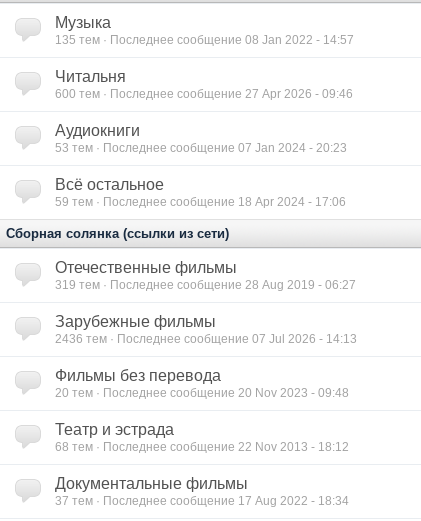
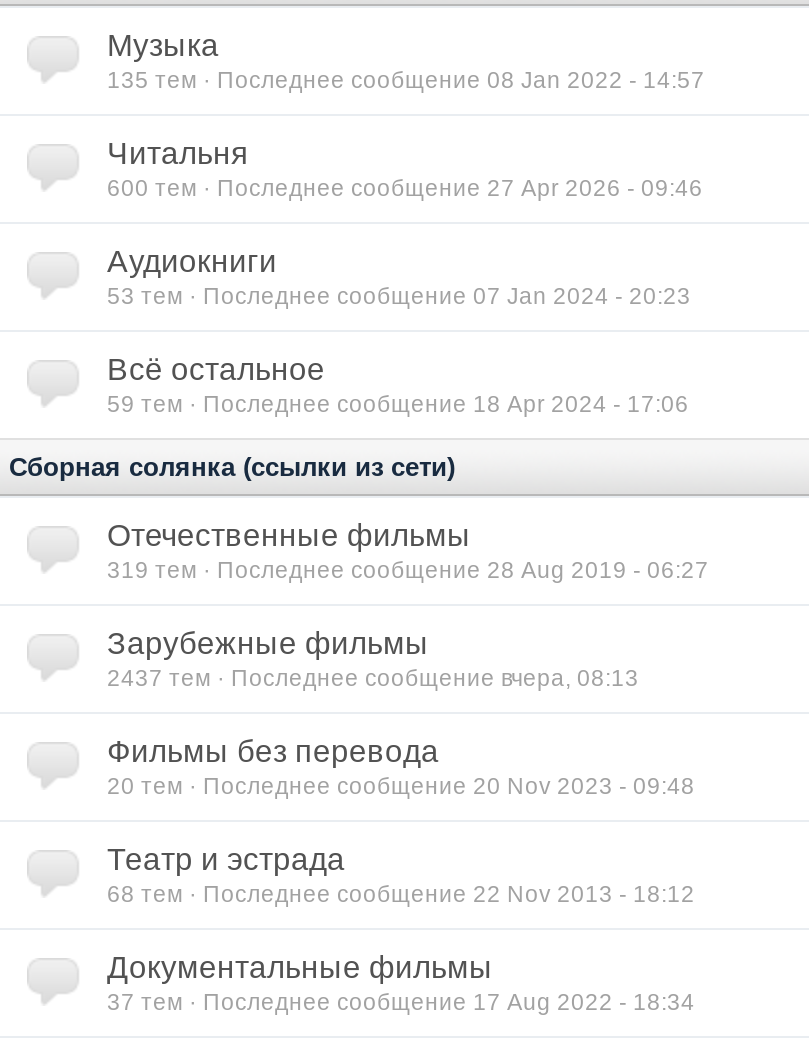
- 2436 тем · Последнее сообщение 07 Jul 2026 - 14:13
+ 2437 тем · Последнее сообщение вчера, 08:13
